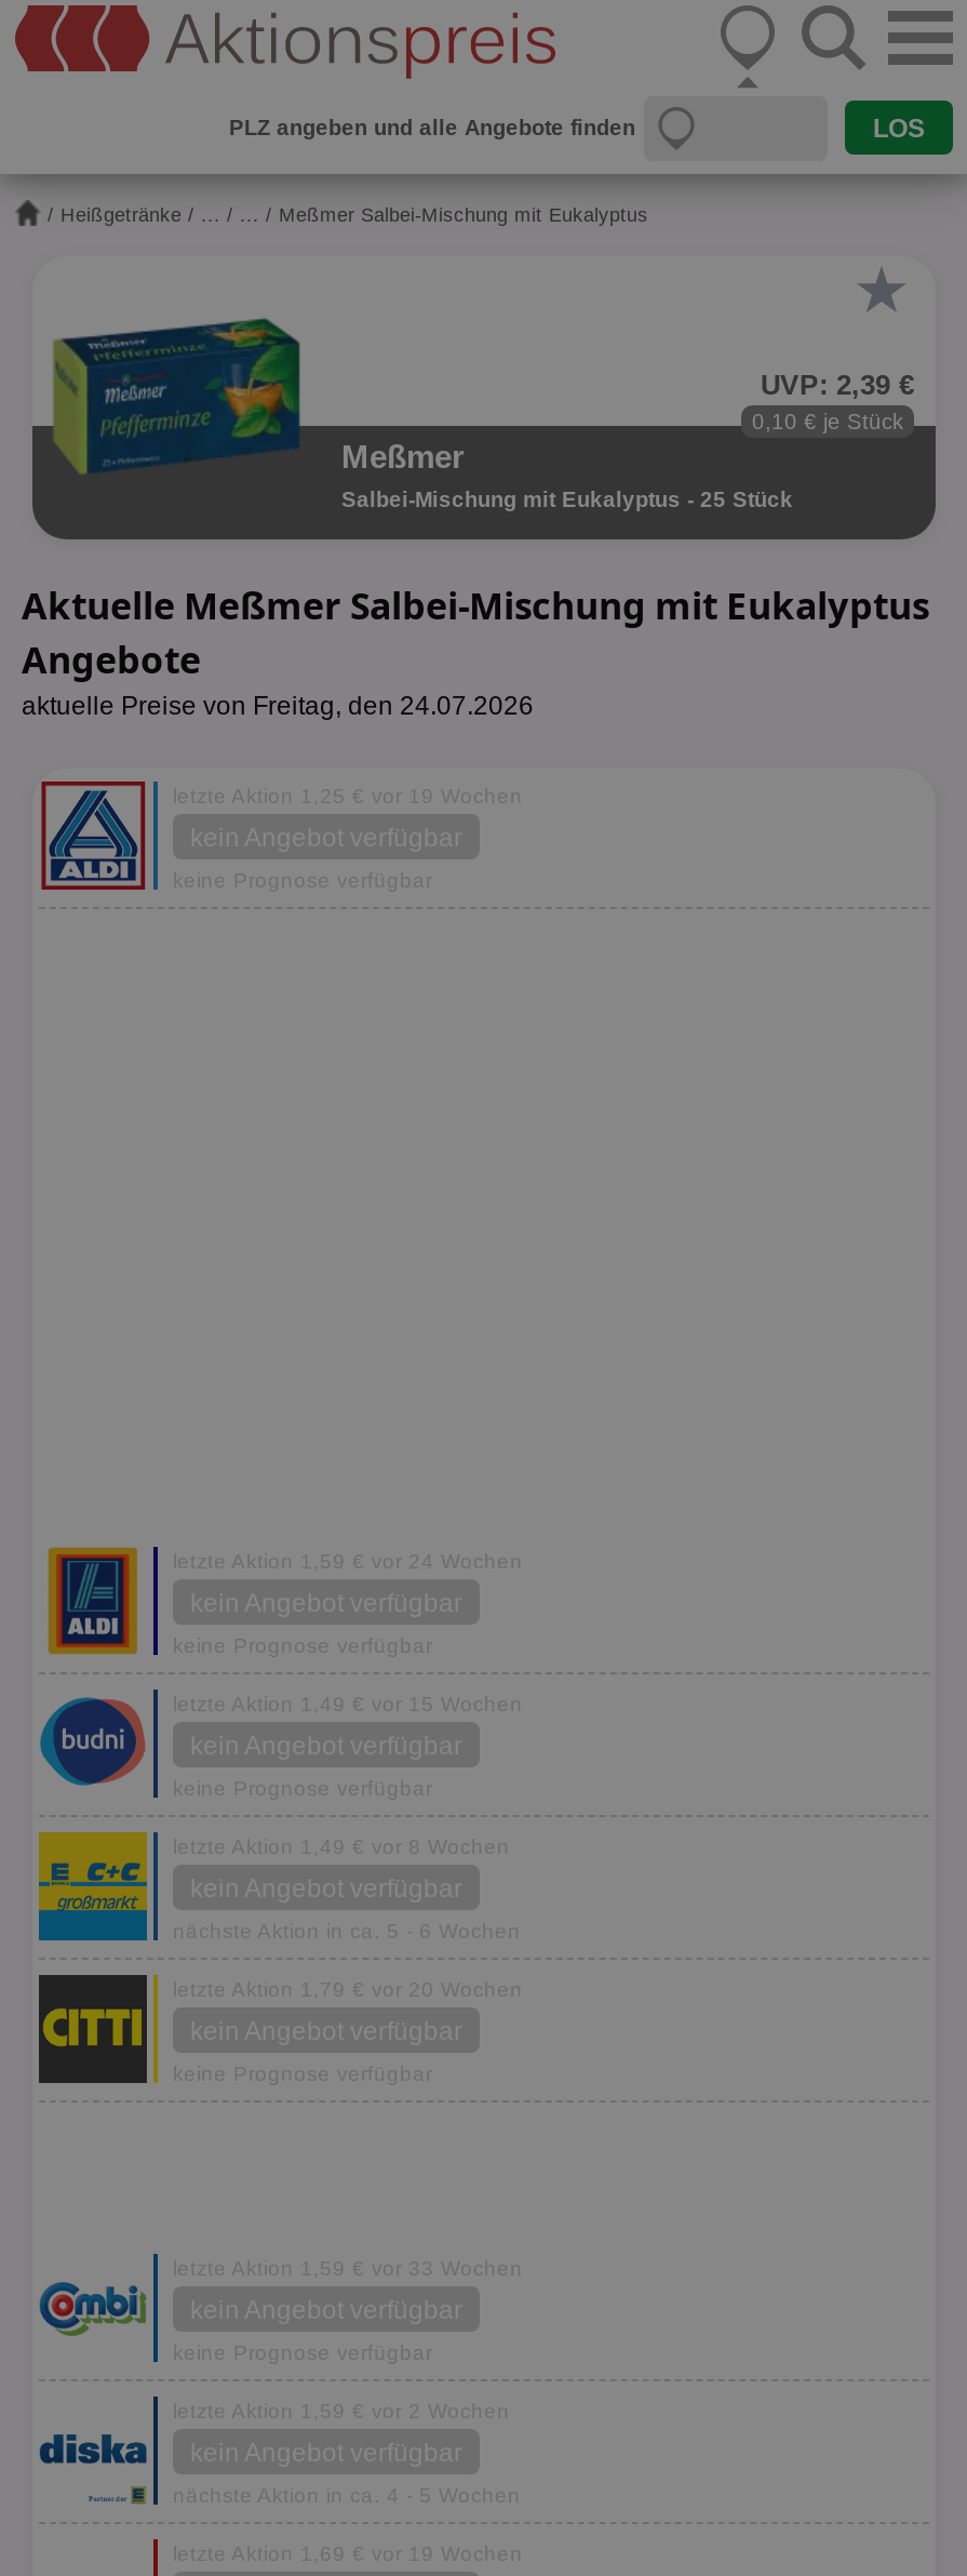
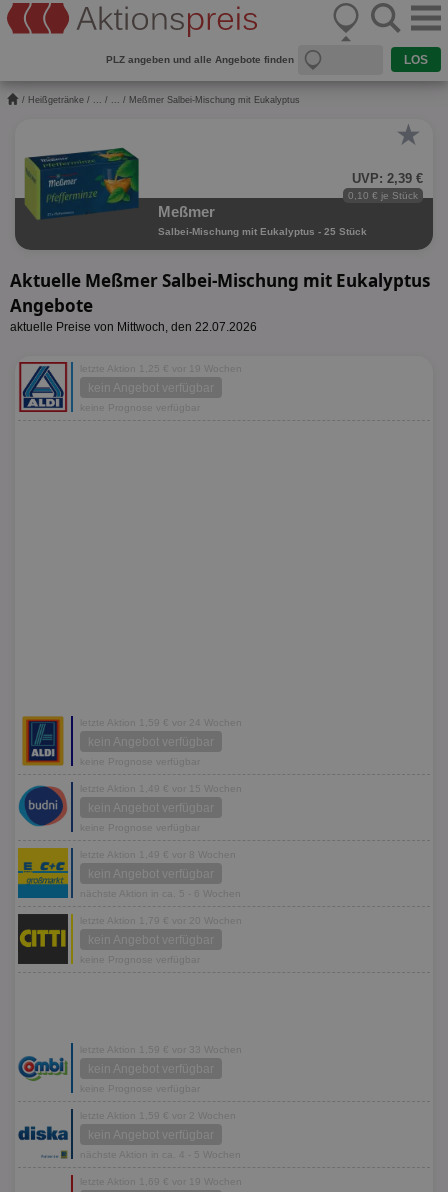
- aktuelle Preise von Freitag, den 24.07.2026
+ aktuelle Preise von Mittwoch, den 22.07.2026
